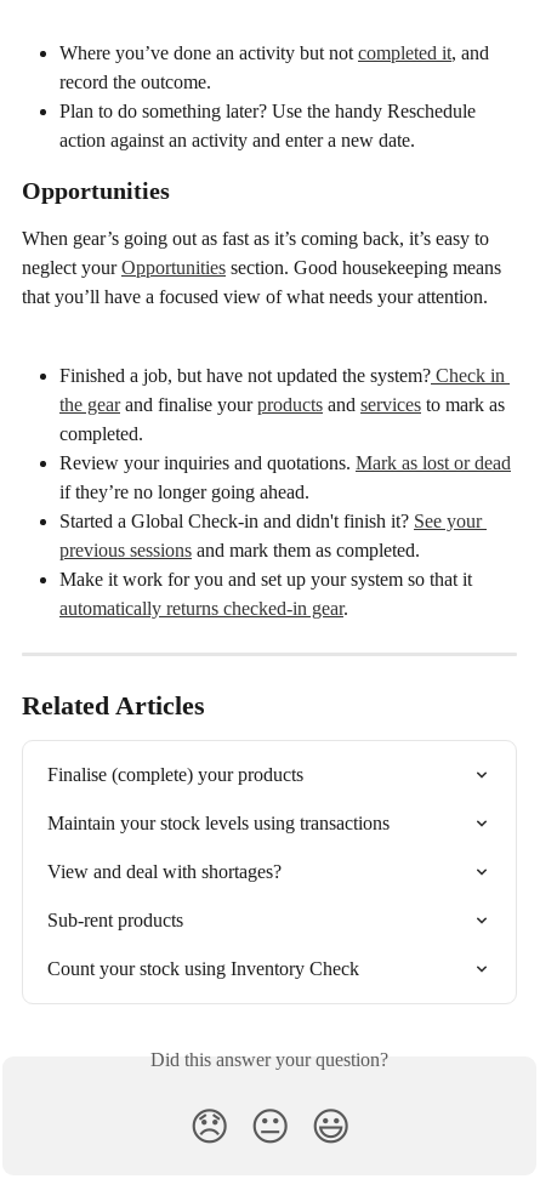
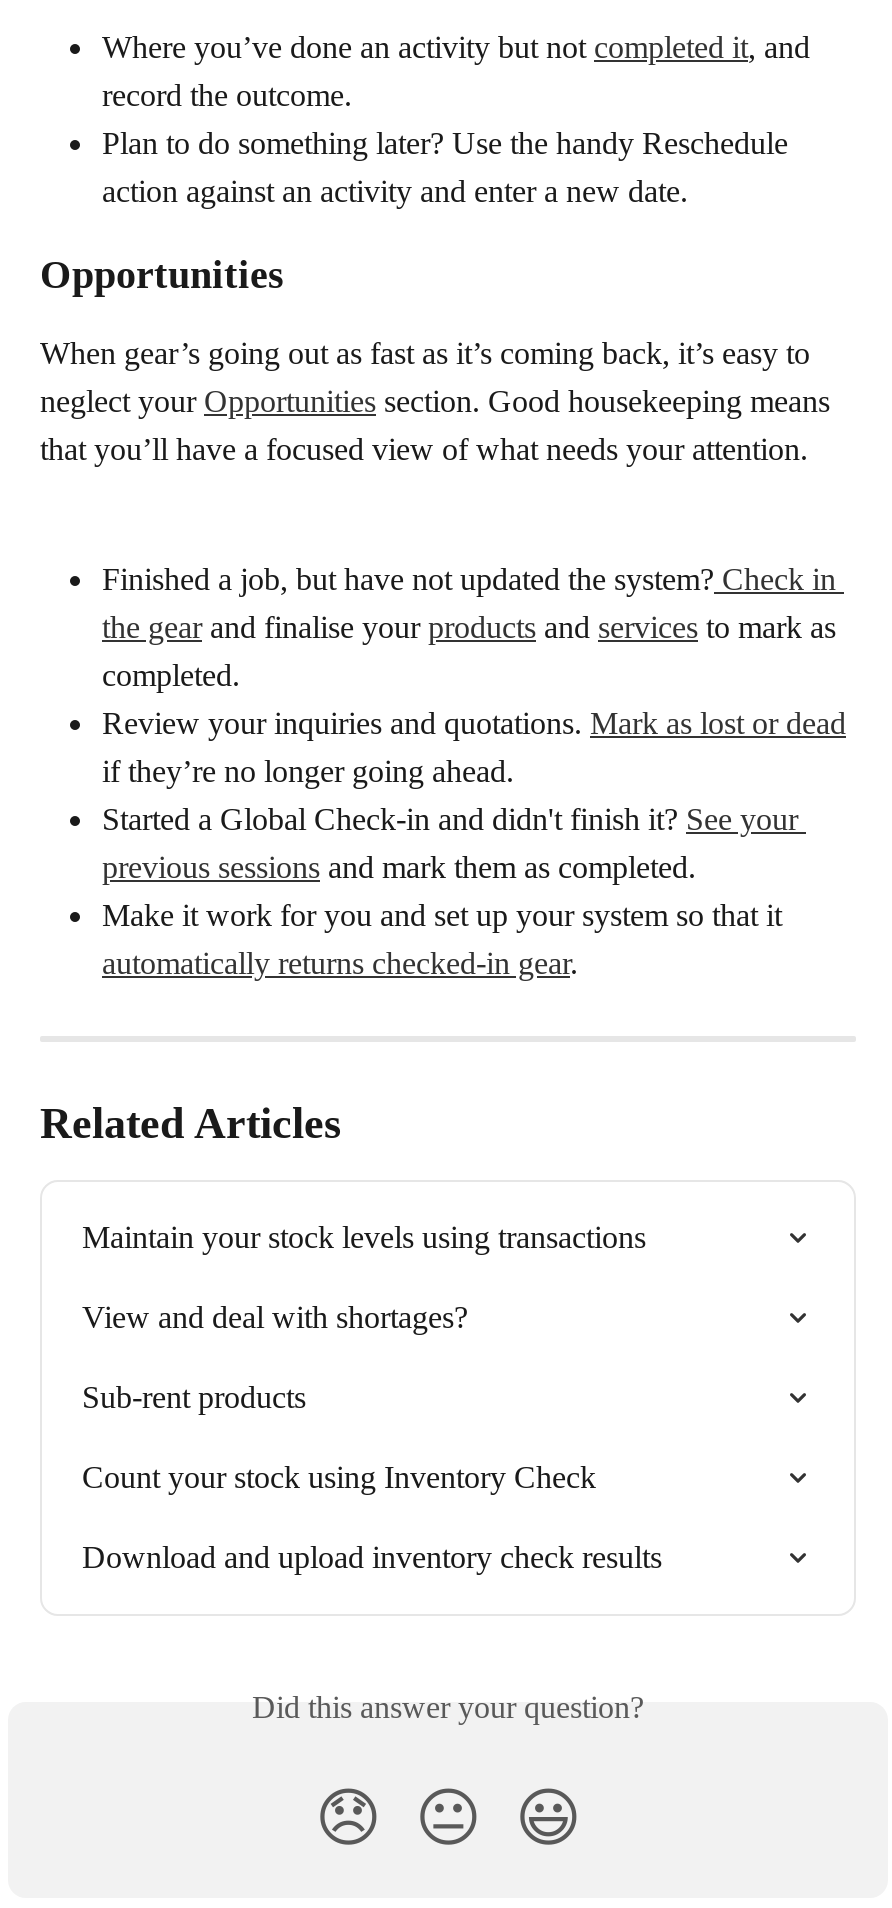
- Finalise (complete) your products

moved up: Maintain your stock levels using transactions | View and deal with shortages? | Sub-rent products | Count your stock using Inventory Check

+ Download and upload inventory check results
